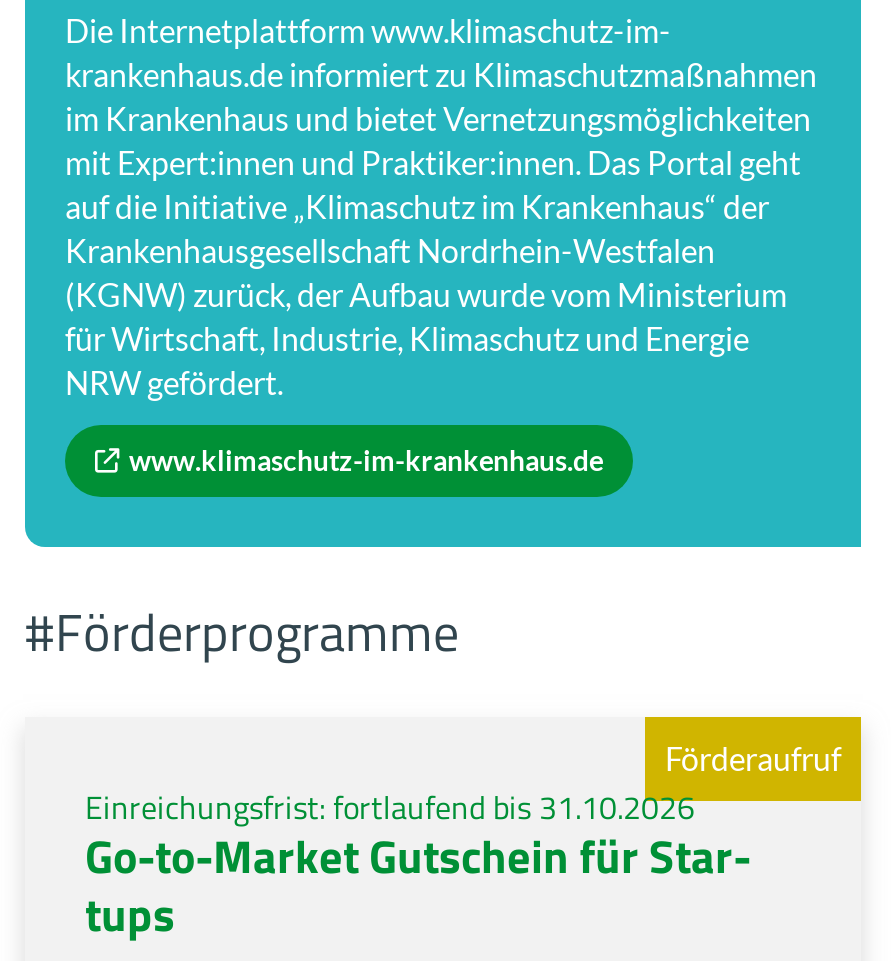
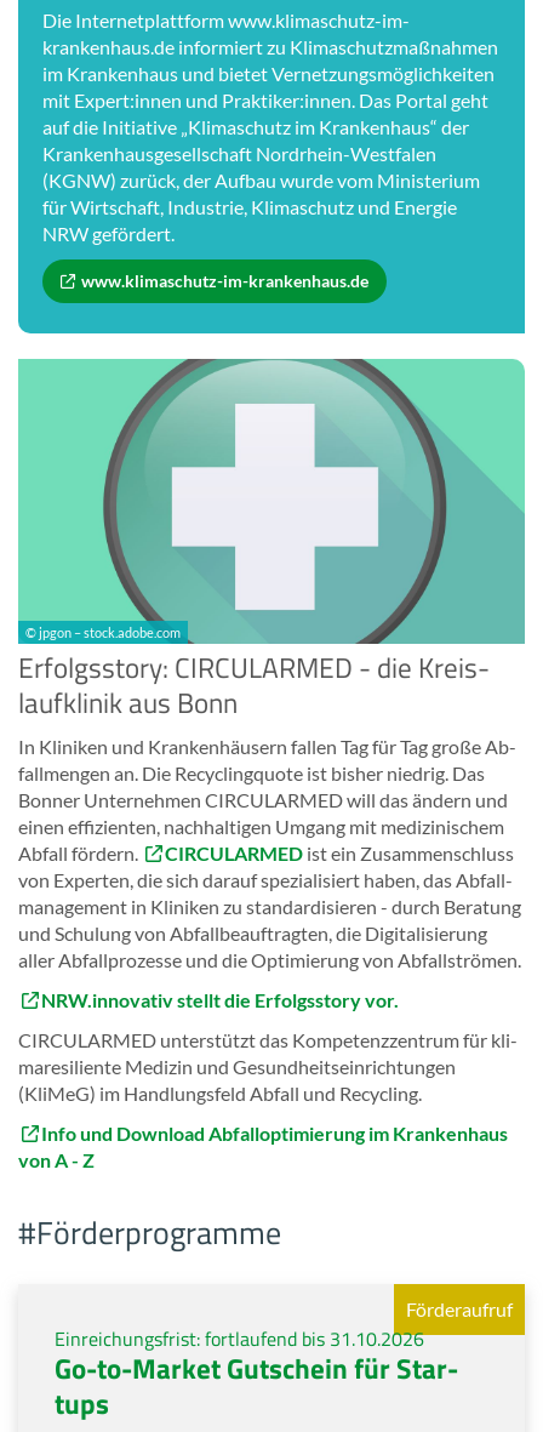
+ [image]
+ © jpgon – stock.adobe.com
+ Erfolgsstory: CIRCULARMED - die Kreis
+ laufklinik aus Bonn
+ In Kliniken und Krankenhäusern fallen Tag für Tag große Ab
+ fallmengen an. Die Recyclingquote ist bisher niedrig. Das
+ Bonner Unternehmen CIRCULARMED will das ändern und
+ einen effizienten, nachhaltigen Umgang mit medizinischem
+ Abfall fördern.
+ CIRCULARMED ist ein Zusammenschluss
+ von Experten, die sich darauf spezialisiert haben, das Abfall
+ management in Kliniken zu standardisieren - durch Beratung
+ und Schulung von Abfallbeauftragten, die Digitalisierung
+ aller Abfallprozesse und die Optimierung von Abfallströmen.
+ NRW.innovativ stellt die Erfolgsstory vor.
+ CIRCULARMED unterstützt das Kompetenzzentrum für kli
+ maresiliente Medizin und Gesundheitseinrichtungen
+ (KliMeG) im Handlungsfeld Abfall und Recycling.
+ Info und Download Abfalloptimierung im Krankenhaus
+ von A - Z
